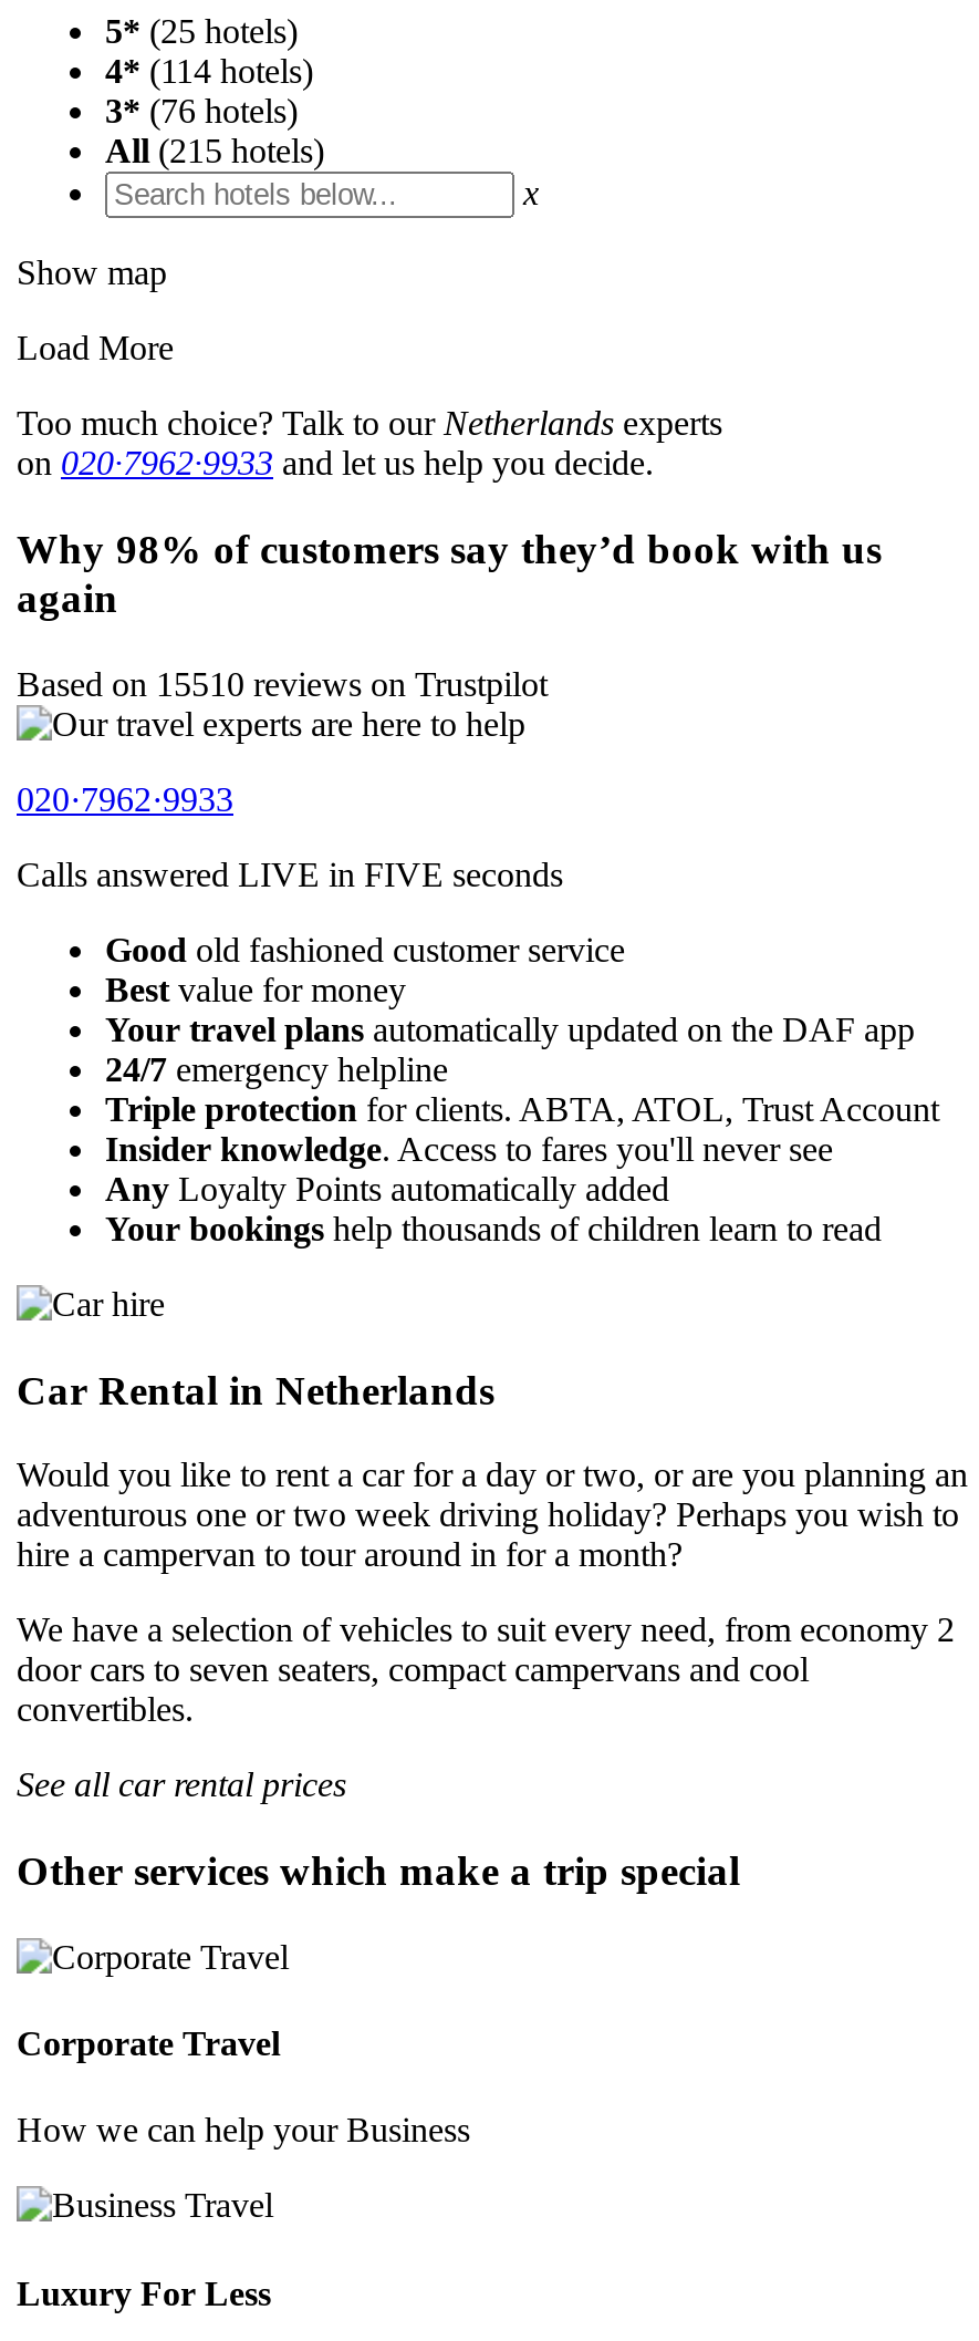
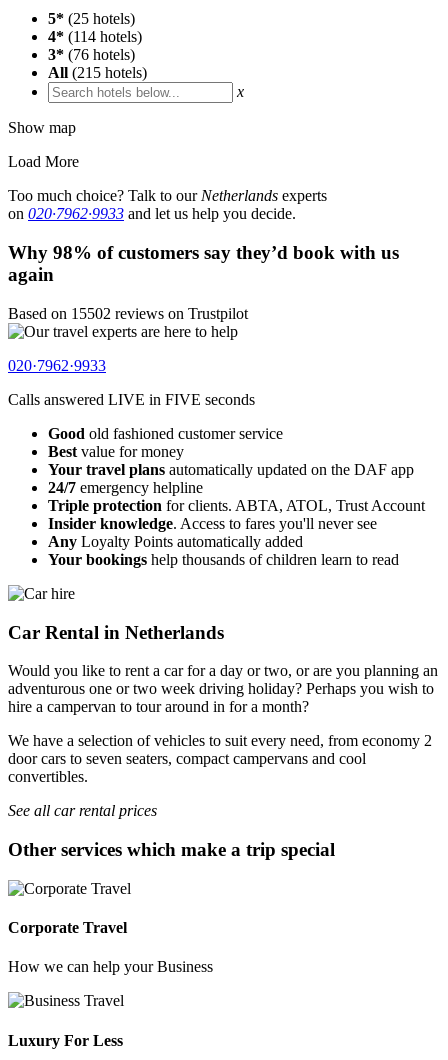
- Based on 15510 reviews on Trustpilot
+ Based on 15502 reviews on Trustpilot
